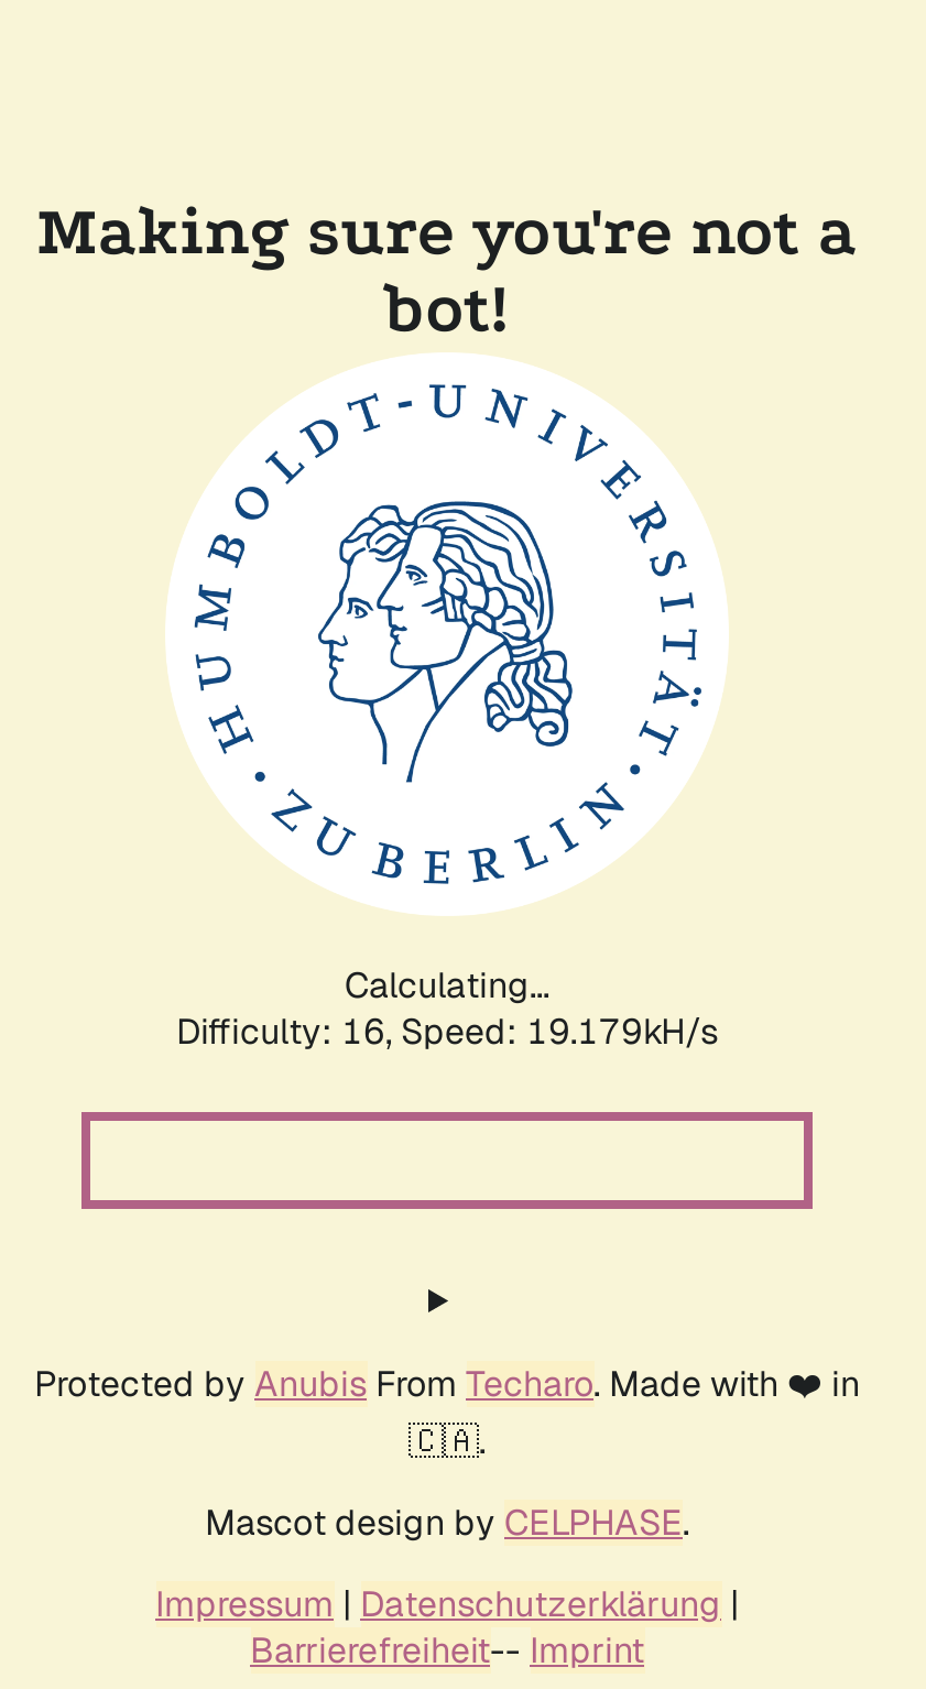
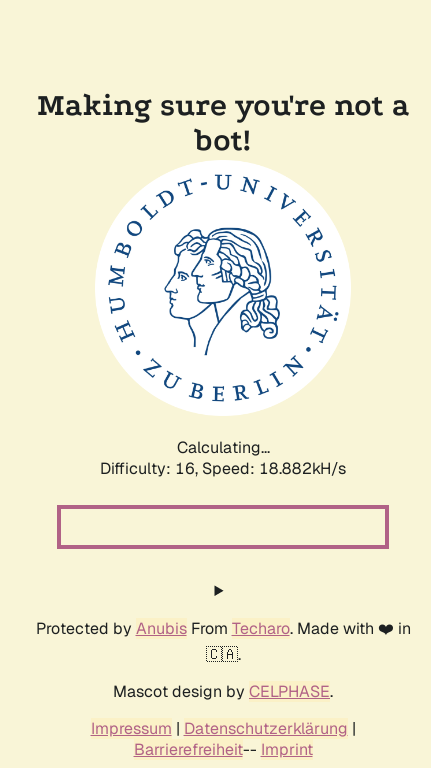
- Difficulty: 16, Speed: 19.179kH/s
+ Difficulty: 16, Speed: 18.882kH/s
